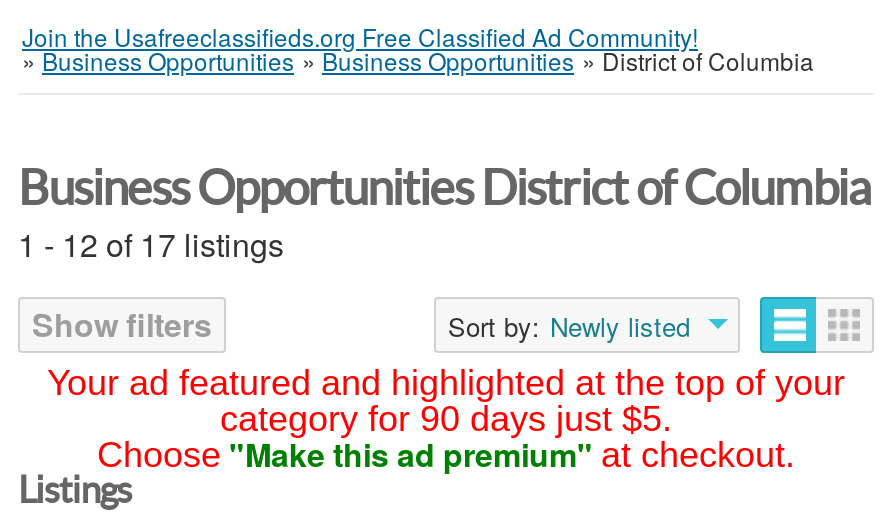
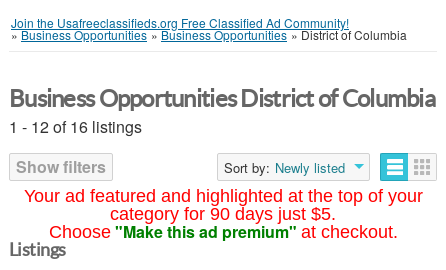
- 1 - 12 of 17 listings
+ 1 - 12 of 16 listings
